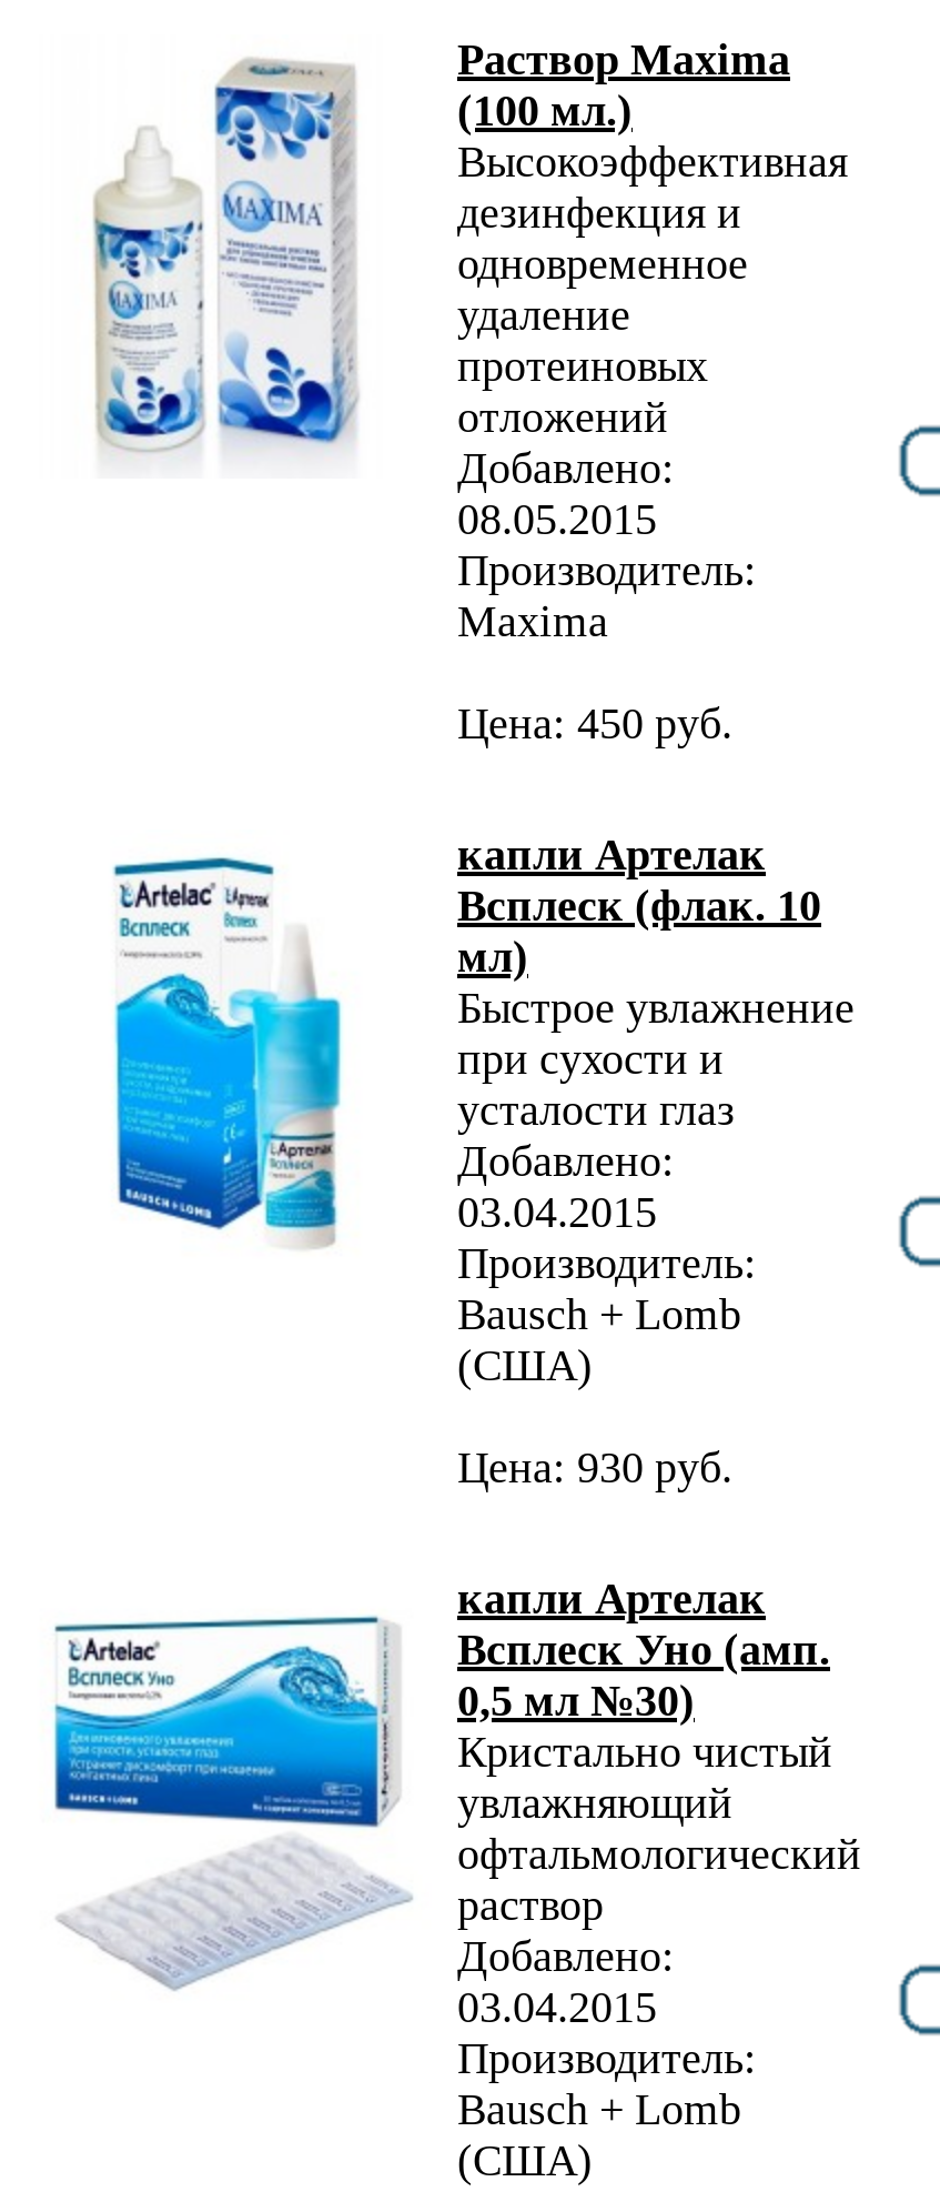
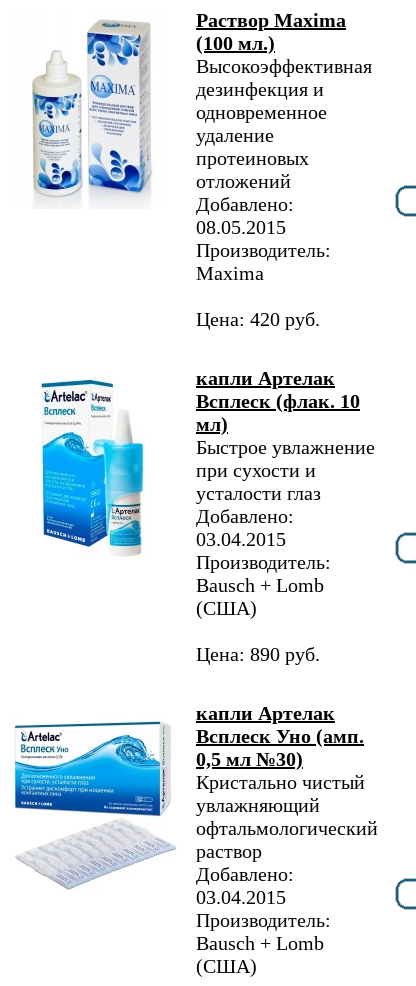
- Цена: 450 руб.
+ Цена: 420 руб.

- Цена: 930 руб.
+ Цена: 890 руб.
